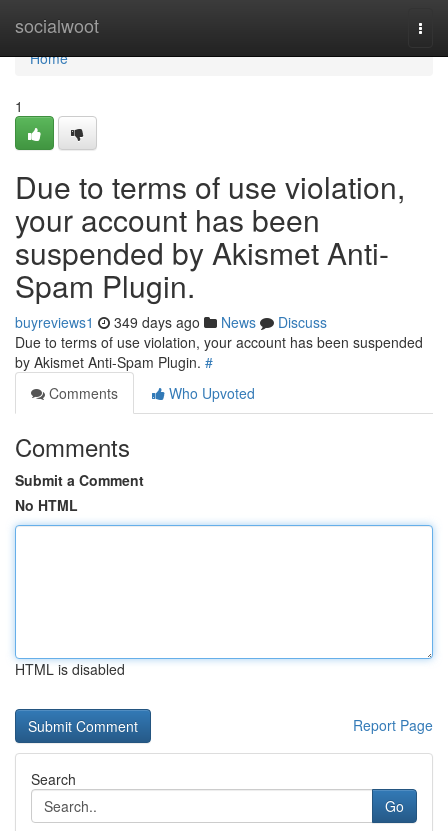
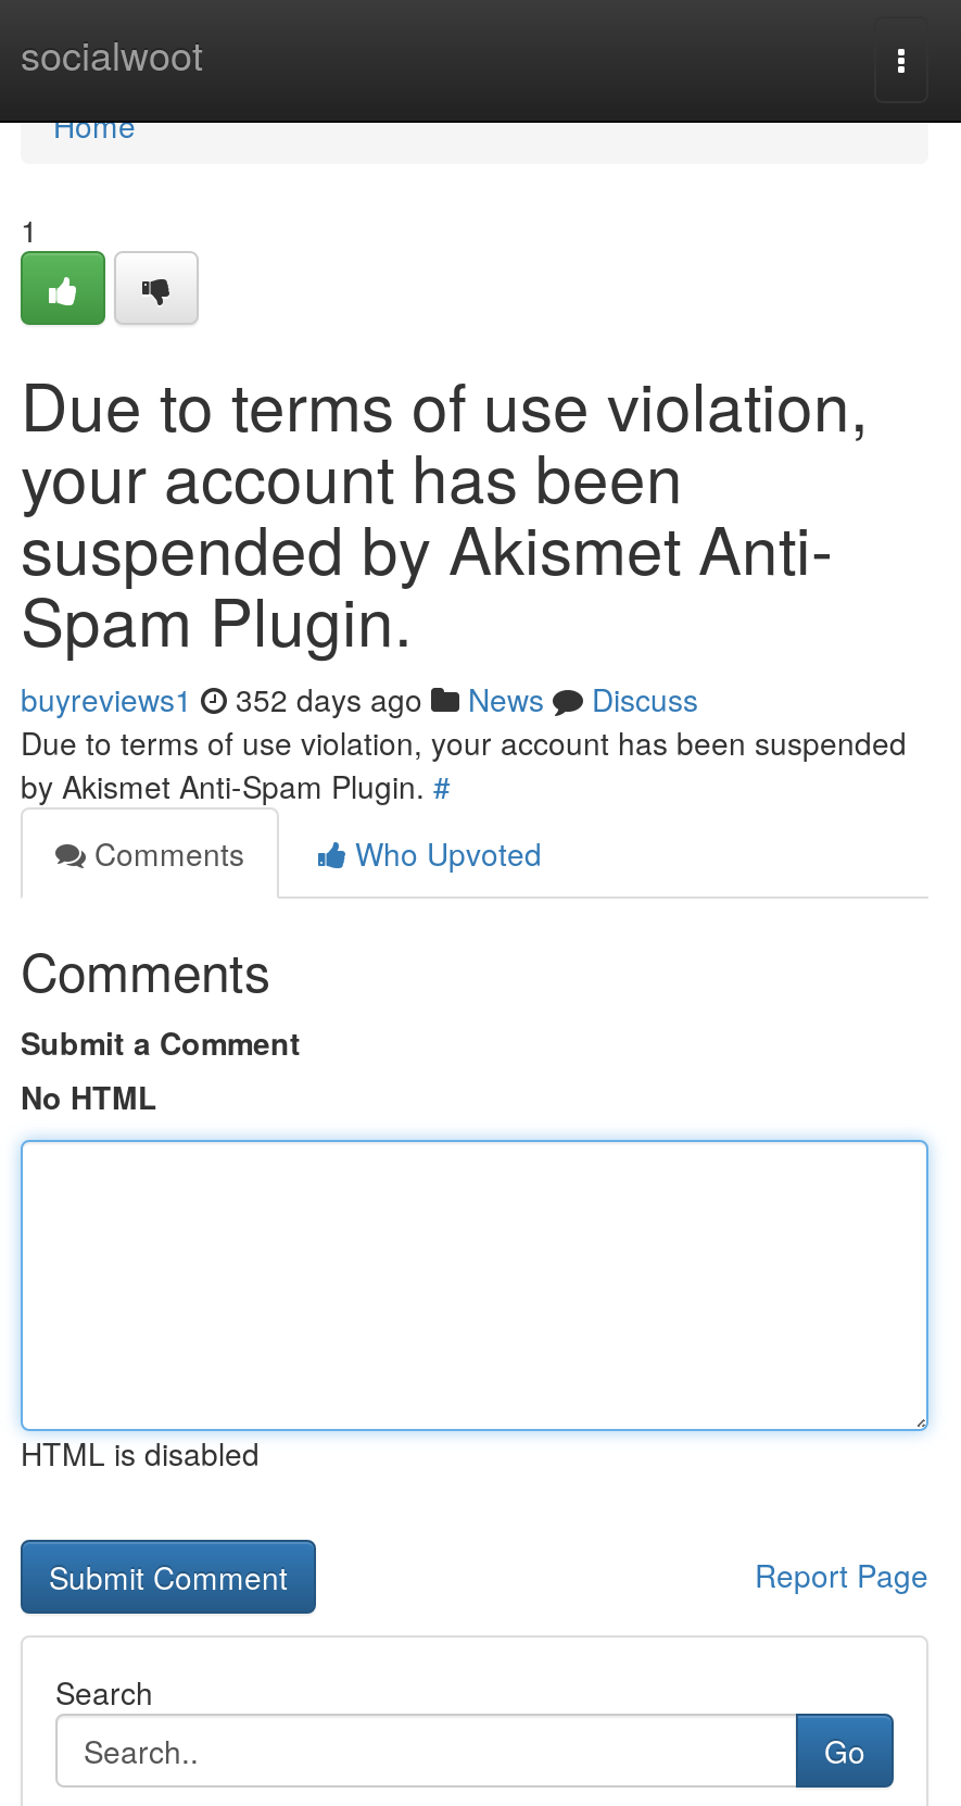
- buyreviews1 349 days ago News Discuss
+ buyreviews1 352 days ago News Discuss
